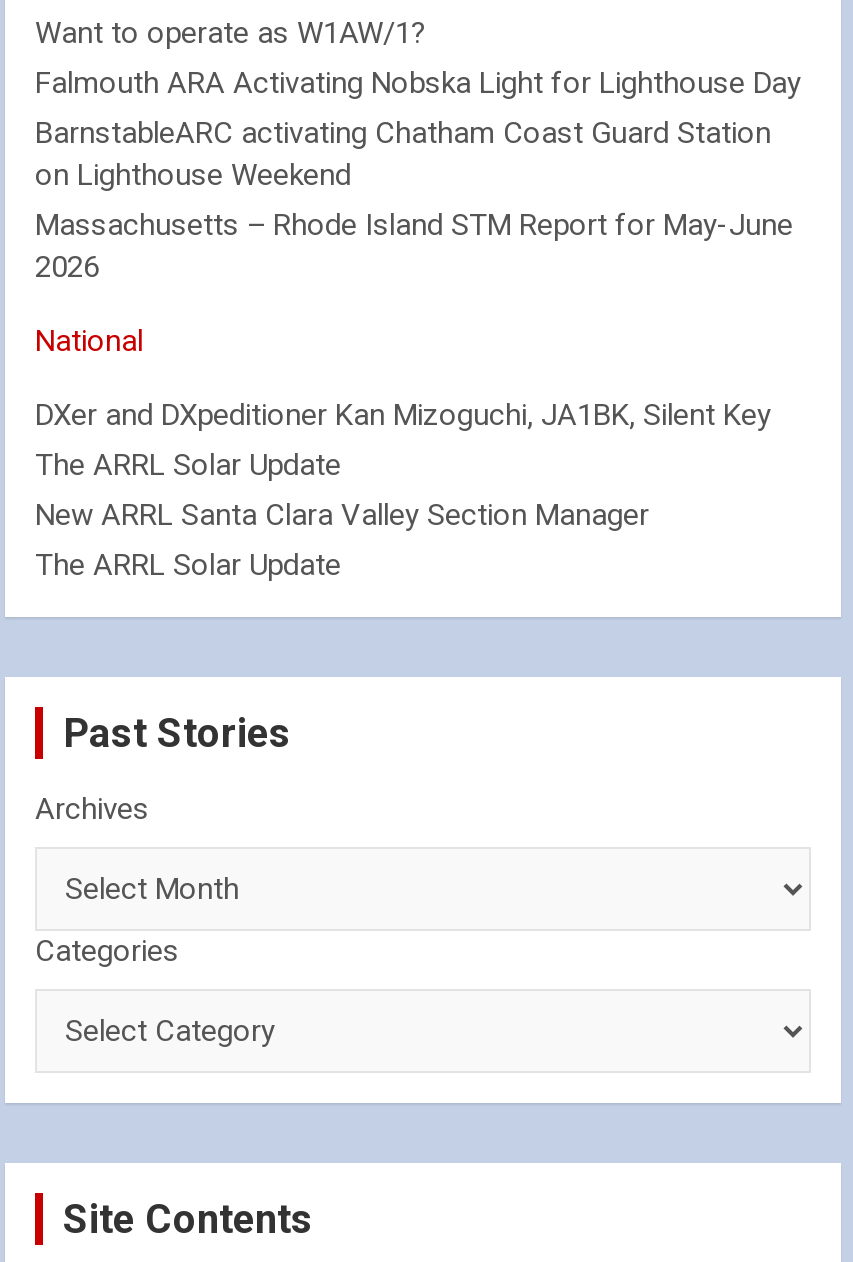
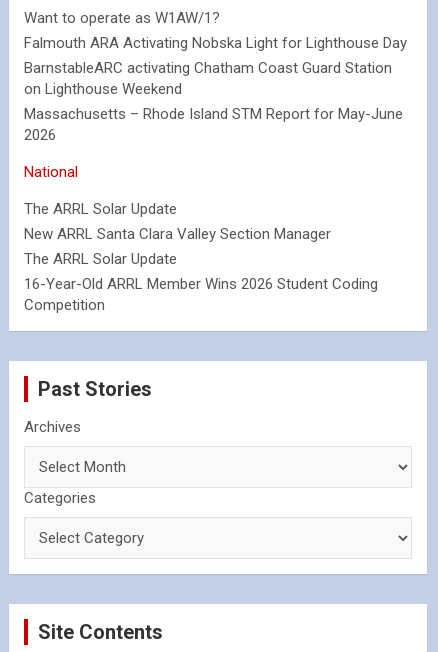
- DXer and DXpeditioner Kan Mizoguchi, JA1BK, Silent Key

moved up: The ARRL Solar Update | New ARRL Santa Clara Valley Section Manager | The ARRL Solar Update

+ 16-Year-Old ARRL Member Wins 2026 Student Coding
+ Competition
